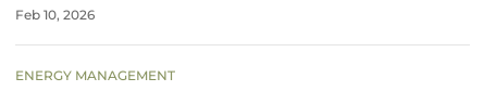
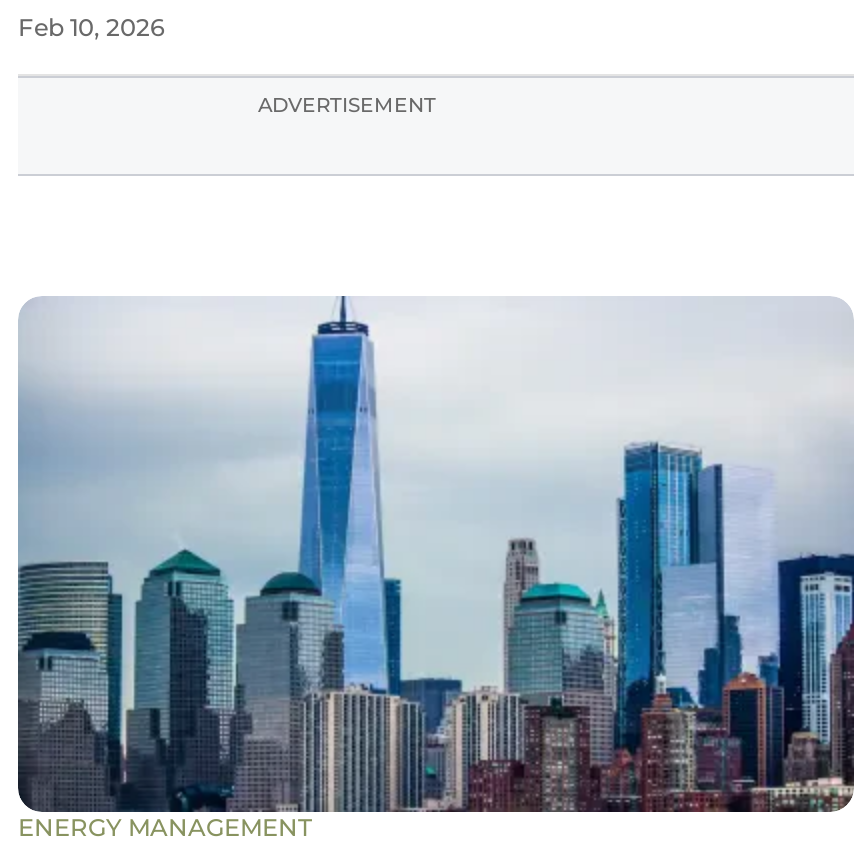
+ [image]

+ ADVERTISEMENT
